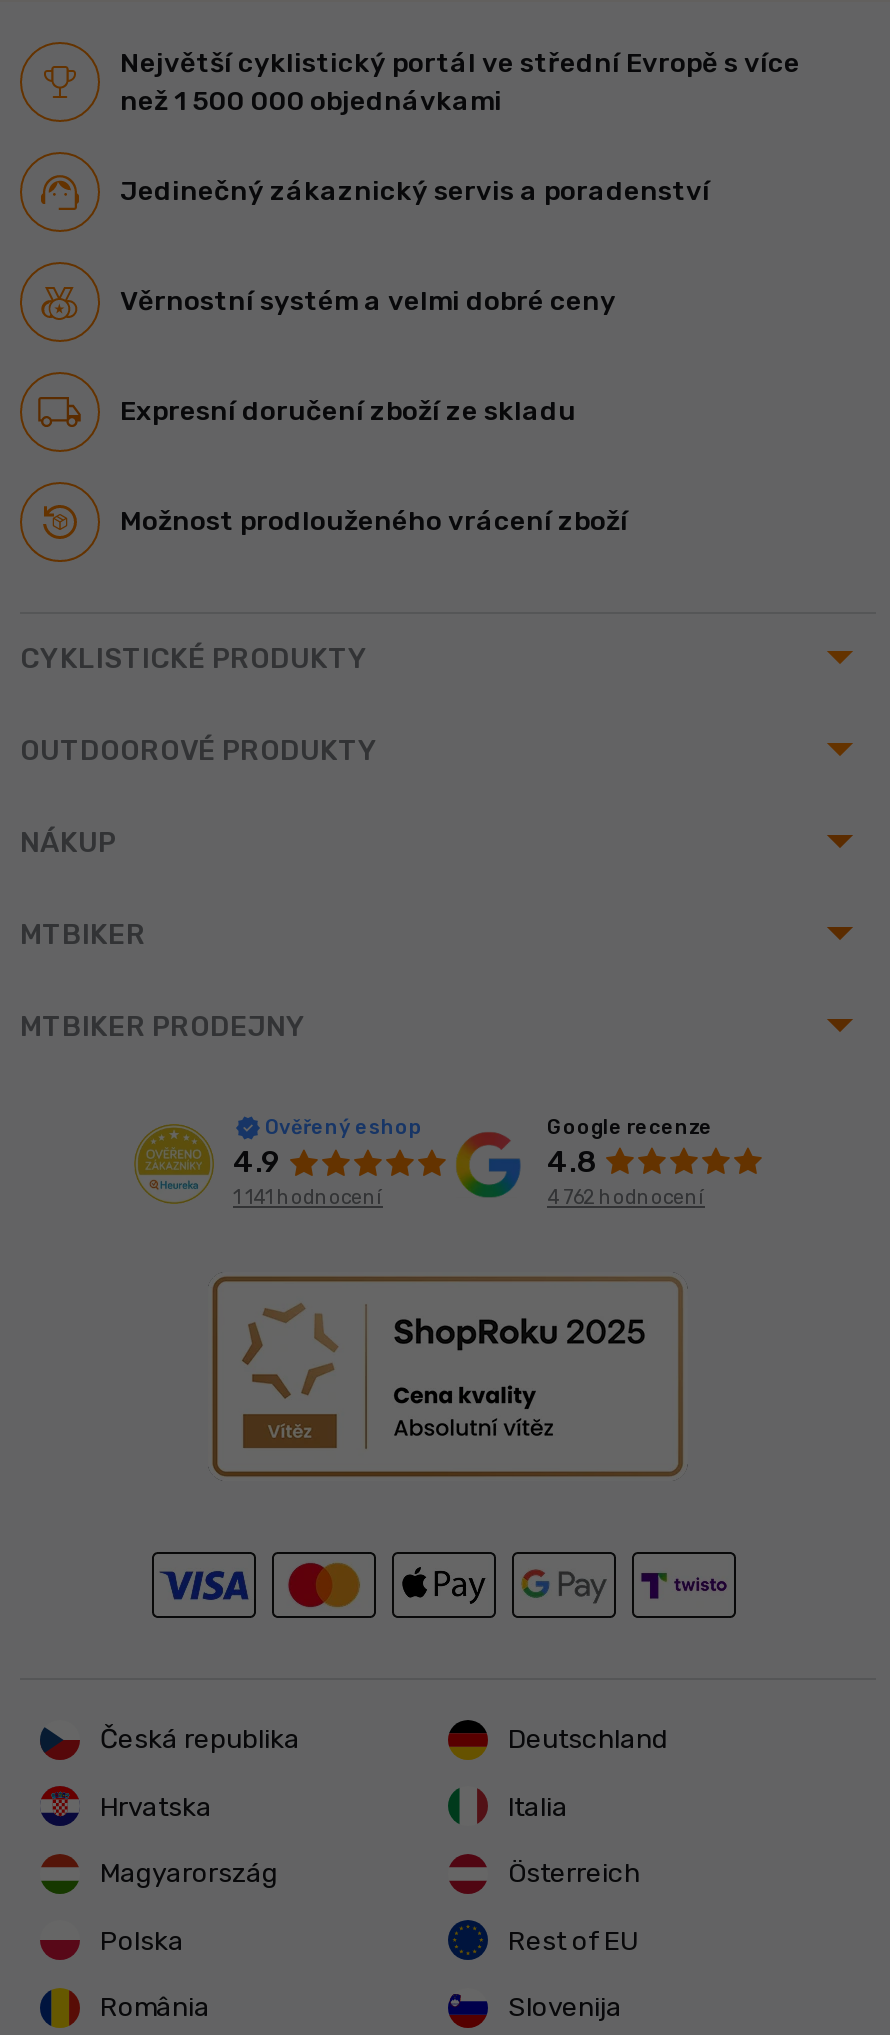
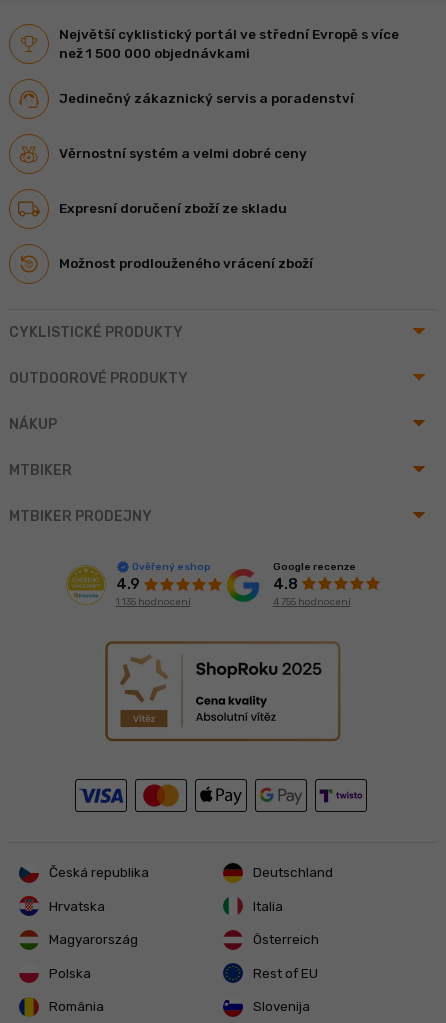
- 1 141 hodnocení
+ 1 135 hodnocení

- 4 762 hodnocení
+ 4 755 hodnocení
